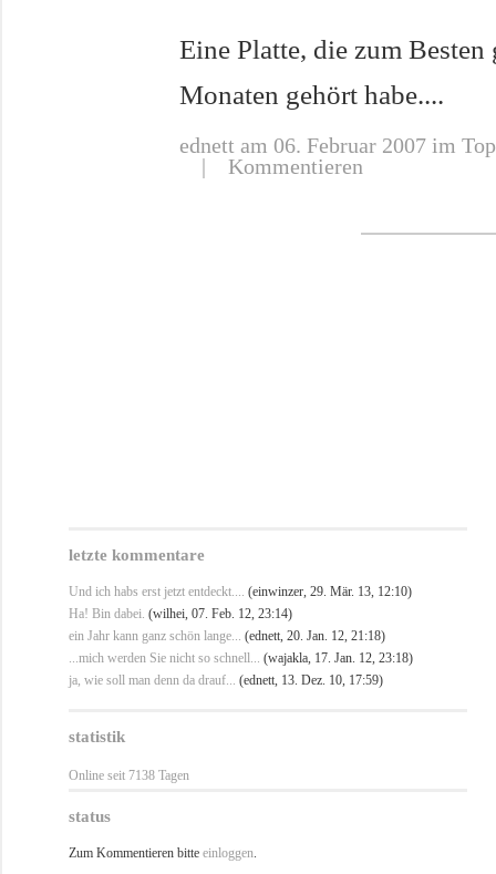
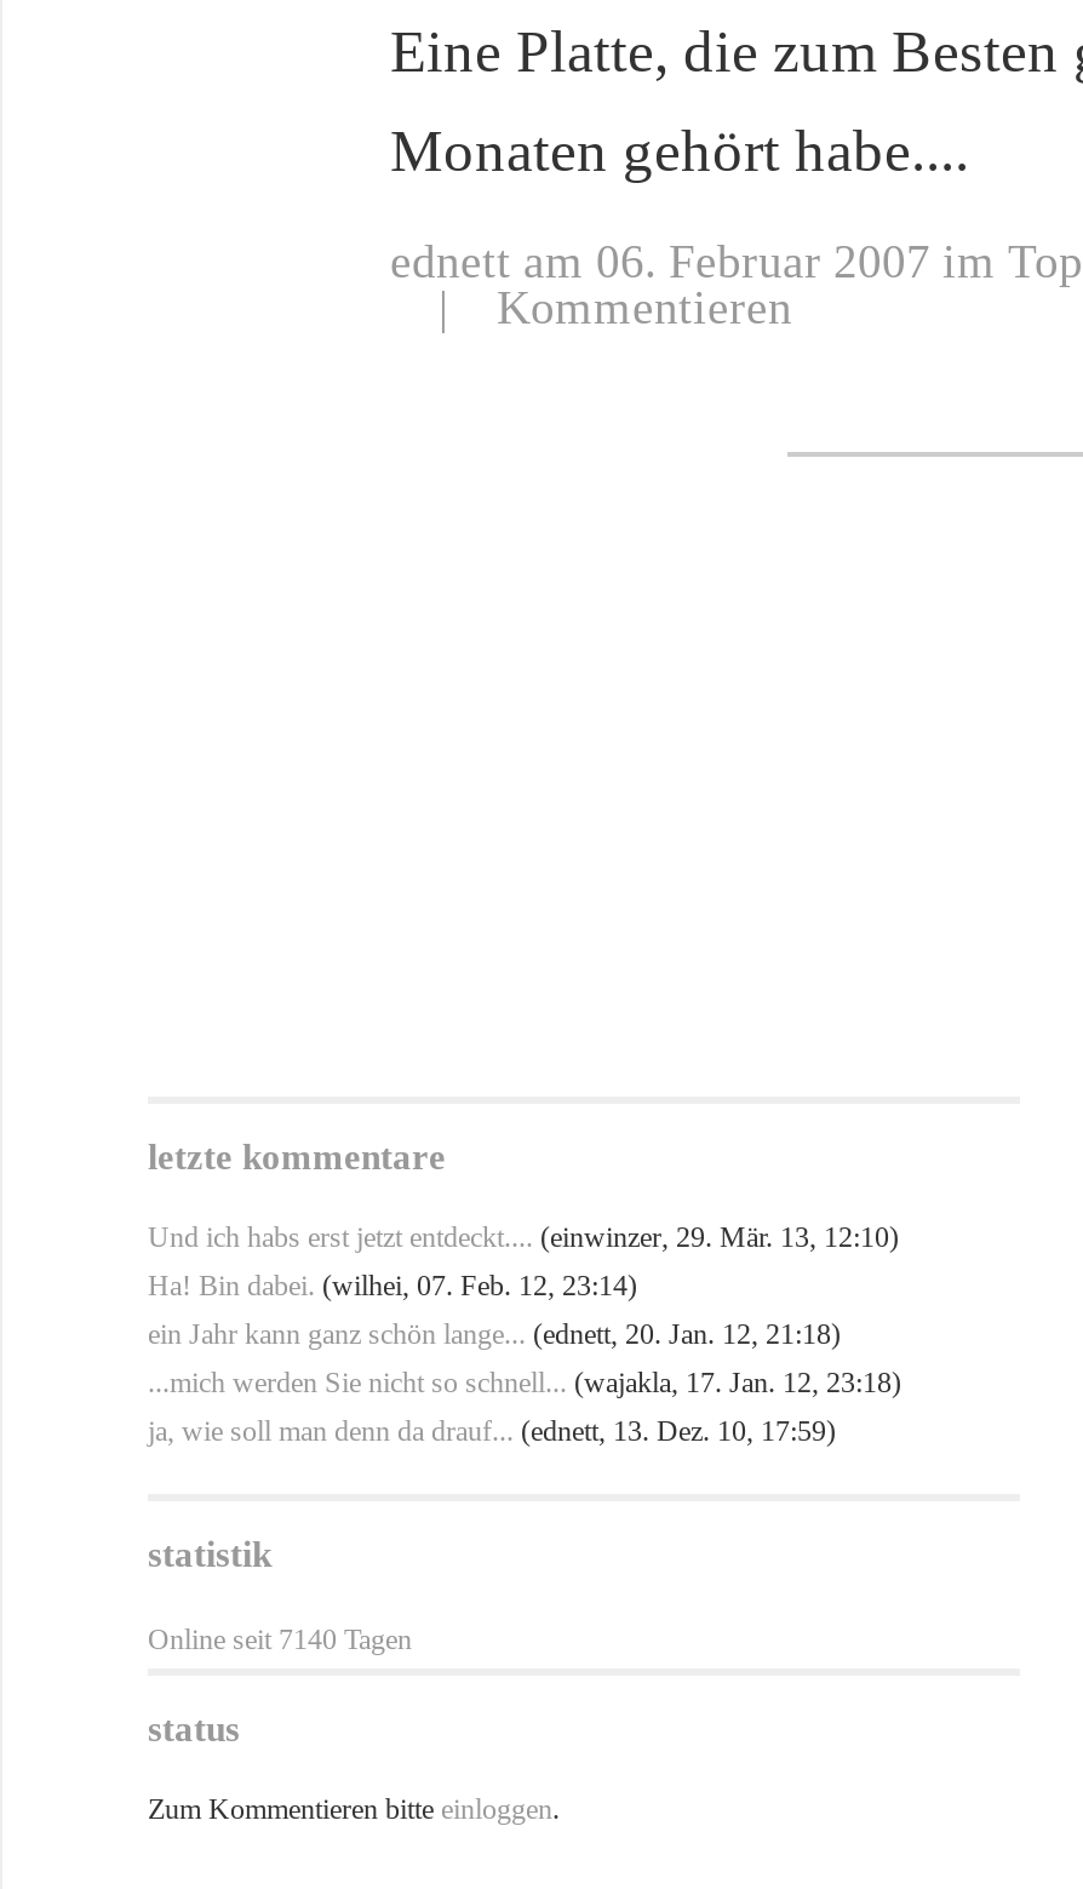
- Online seit 7138 Tagen
+ Online seit 7140 Tagen
